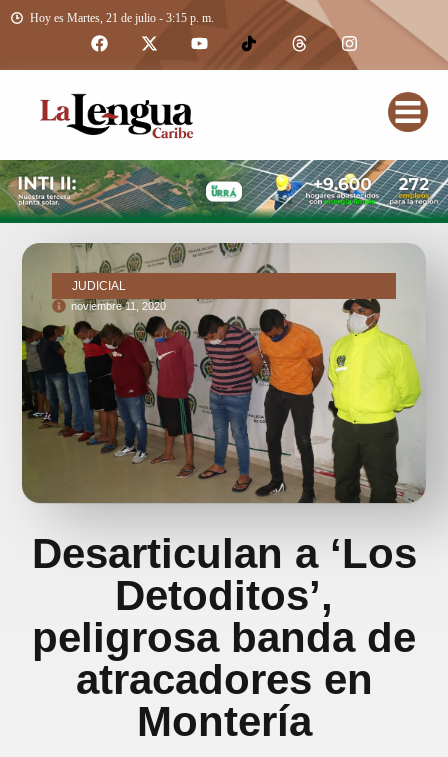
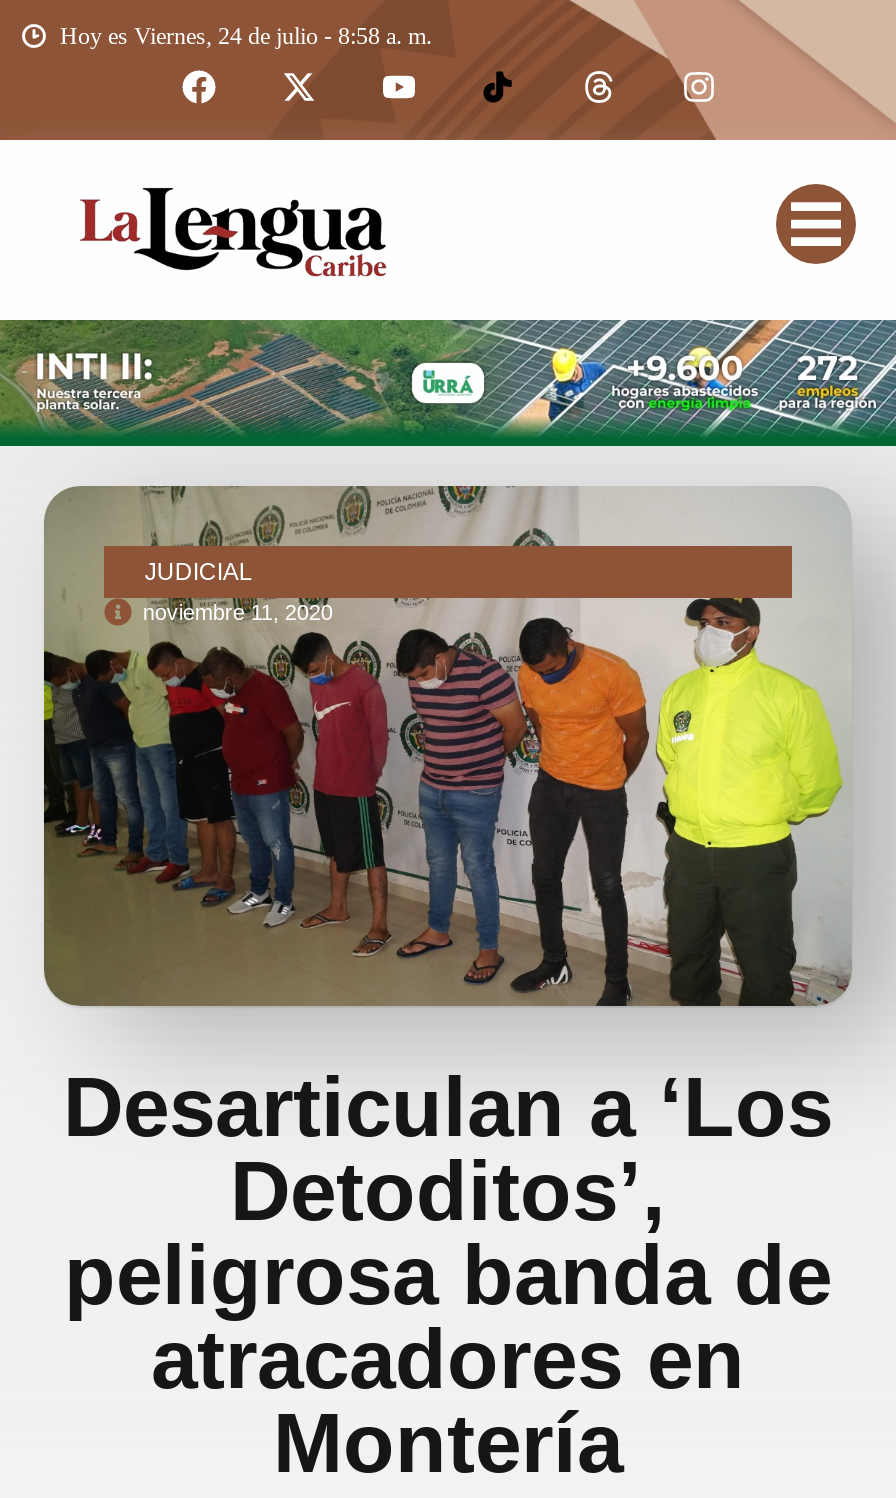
- Hoy es Martes, 21 de julio - 3:15 p. m.
+ Hoy es Viernes, 24 de julio - 8:58 a. m.
